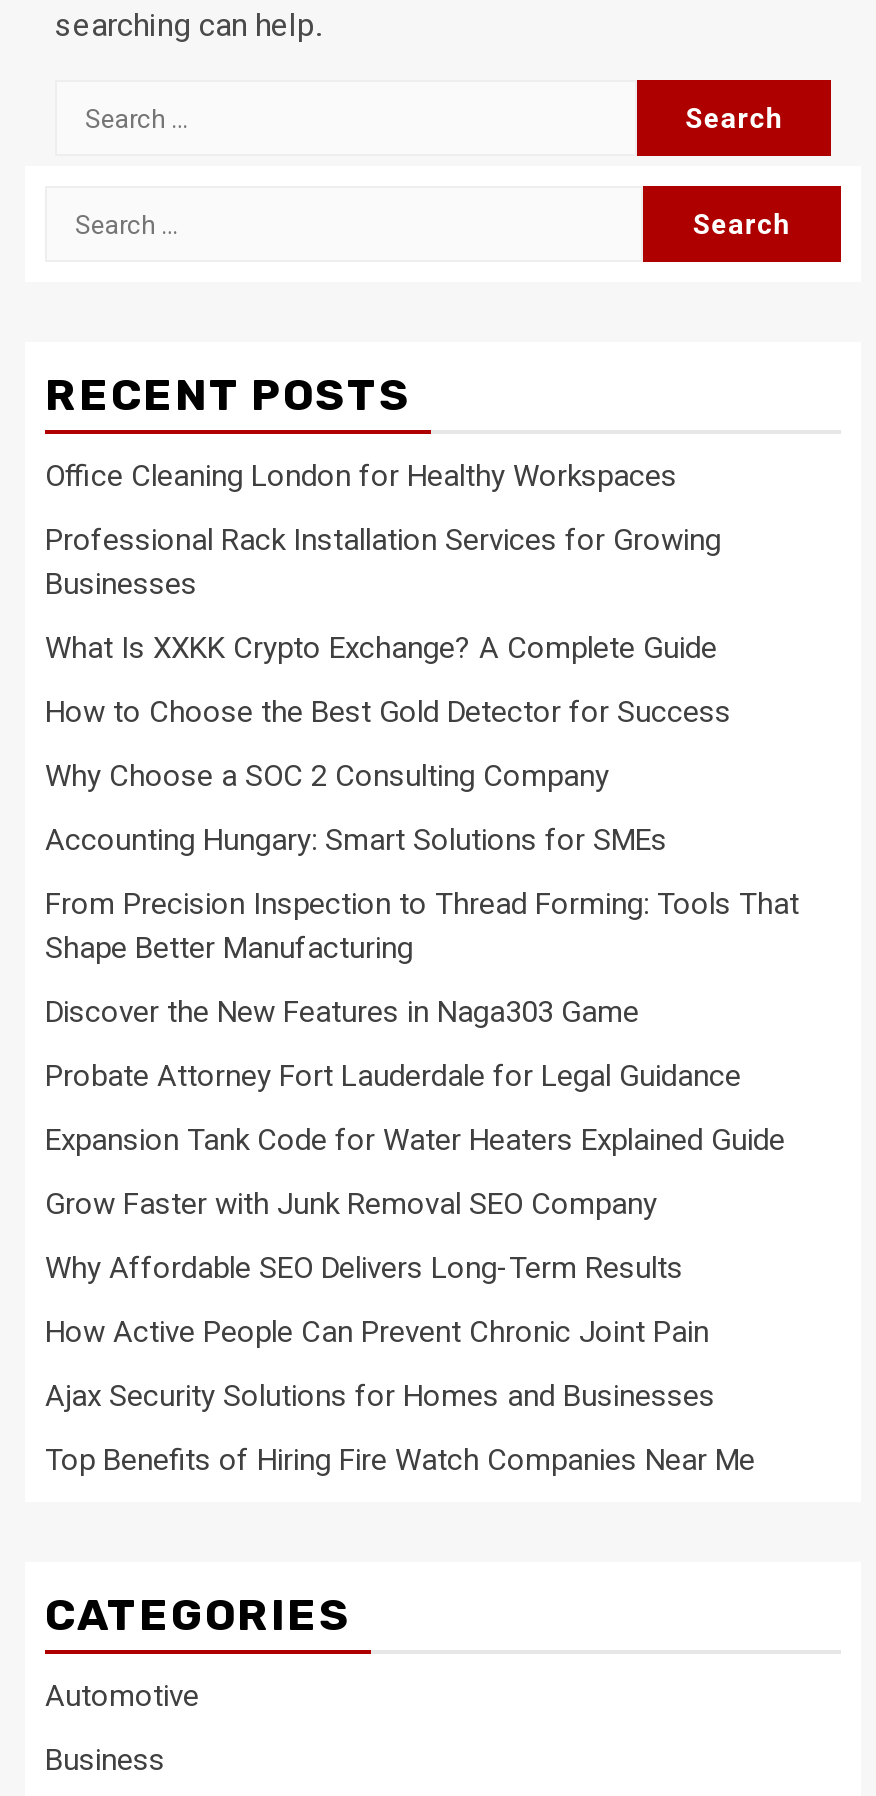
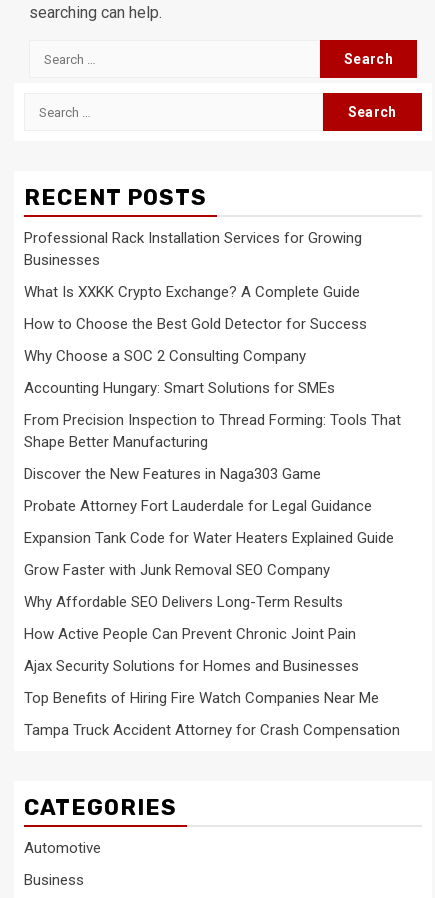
- Office Cleaning London for Healthy Workspaces

moved up: Professional Rack Installation Services for Growing | Businesses | What Is XXKK Crypto Exchange? A Complete Guide | ... | Ajax Security Solutions for Homes and Businesses | Top Benefits of Hiring Fire Watch Companies Near Me

+ Tampa Truck Accident Attorney for Crash Compensation
